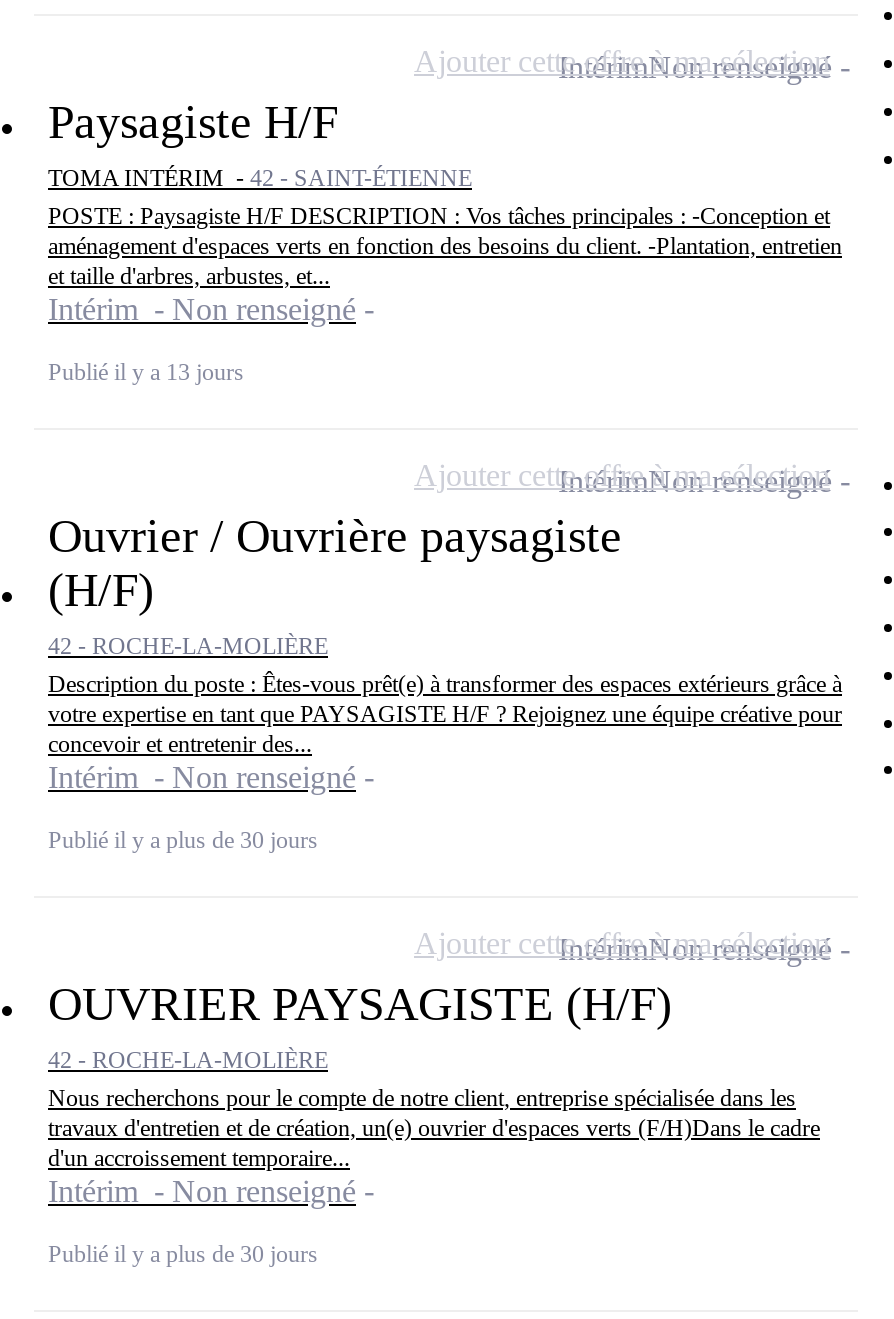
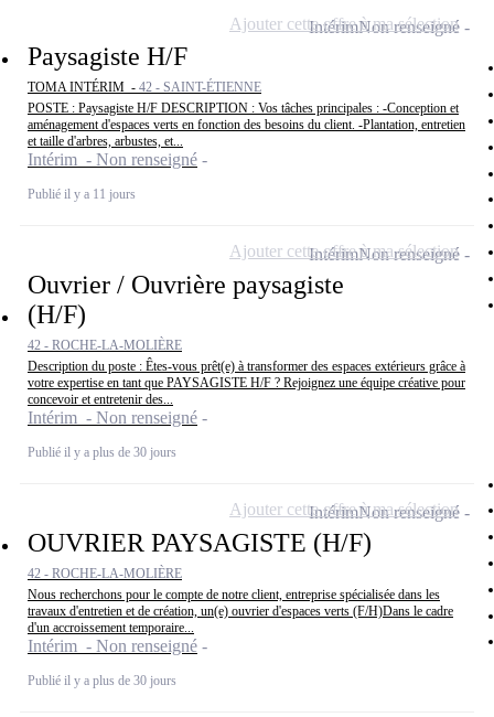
- Publié il y a 13 jours
+ Publié il y a 11 jours
